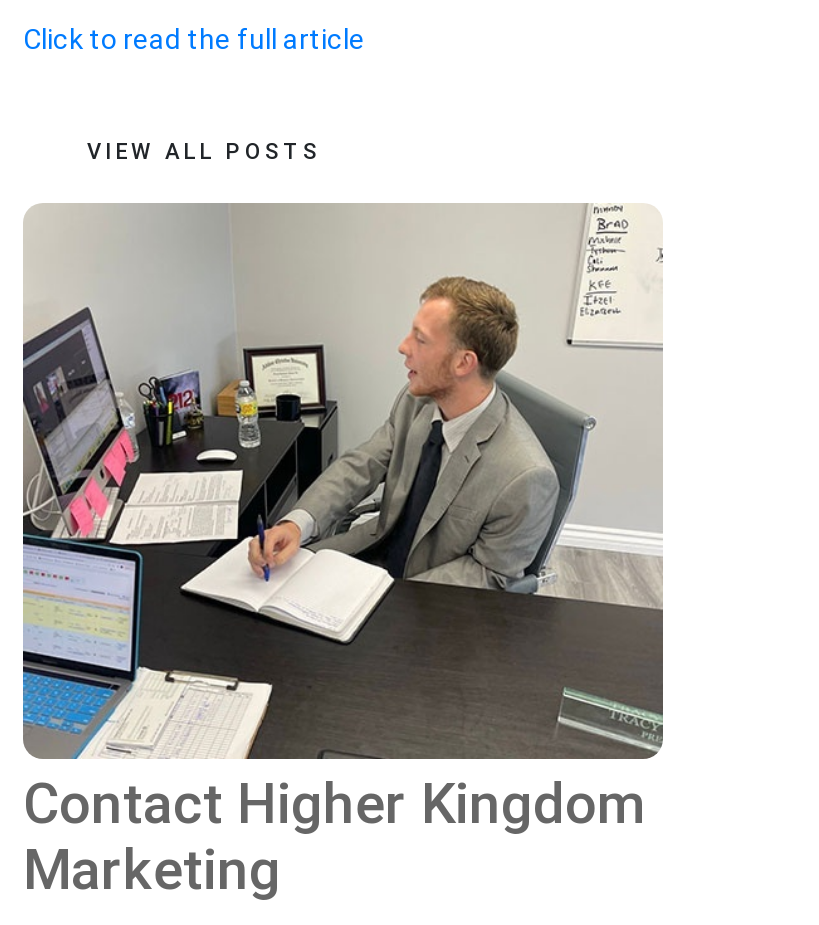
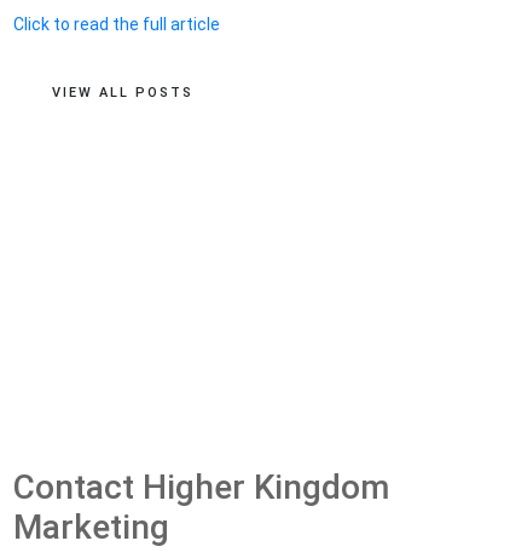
- [image]
